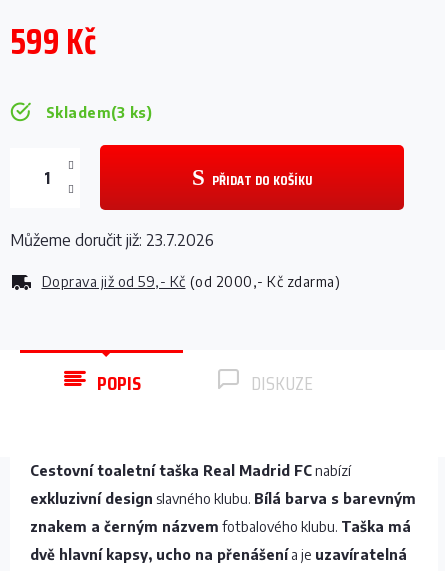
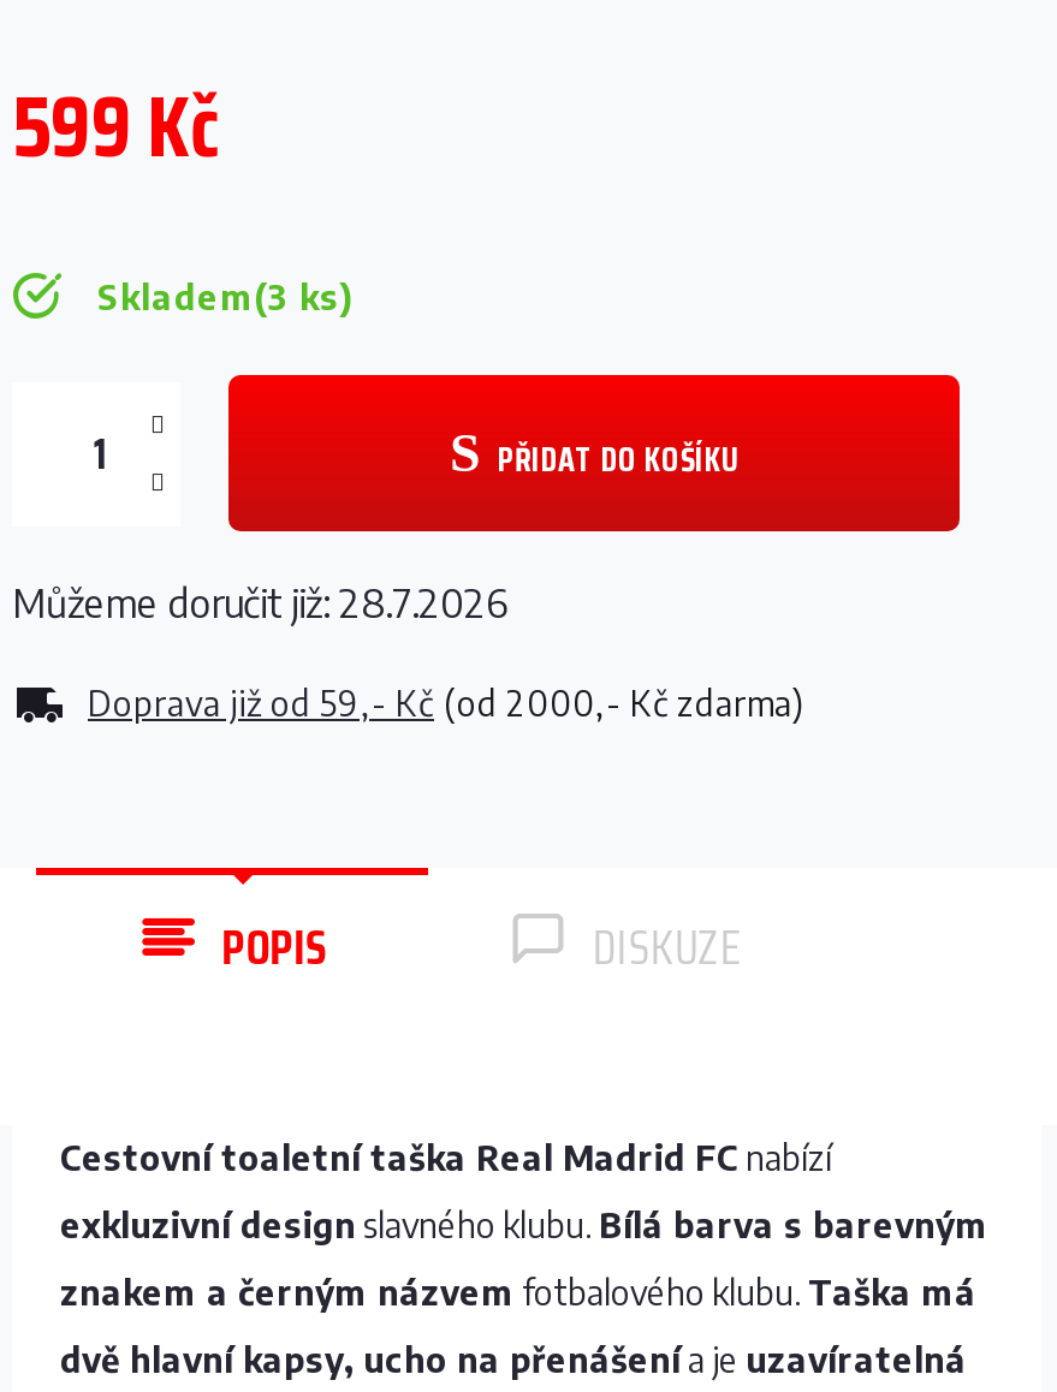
- Můžeme doručit již: 23.7.2026
+ Můžeme doručit již: 28.7.2026
